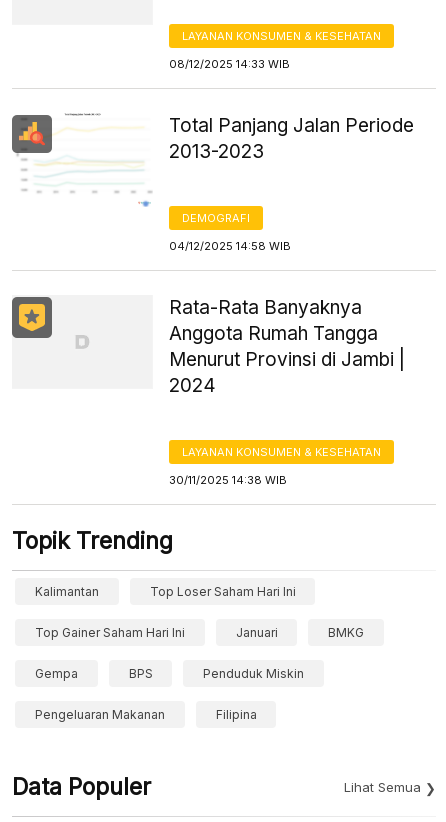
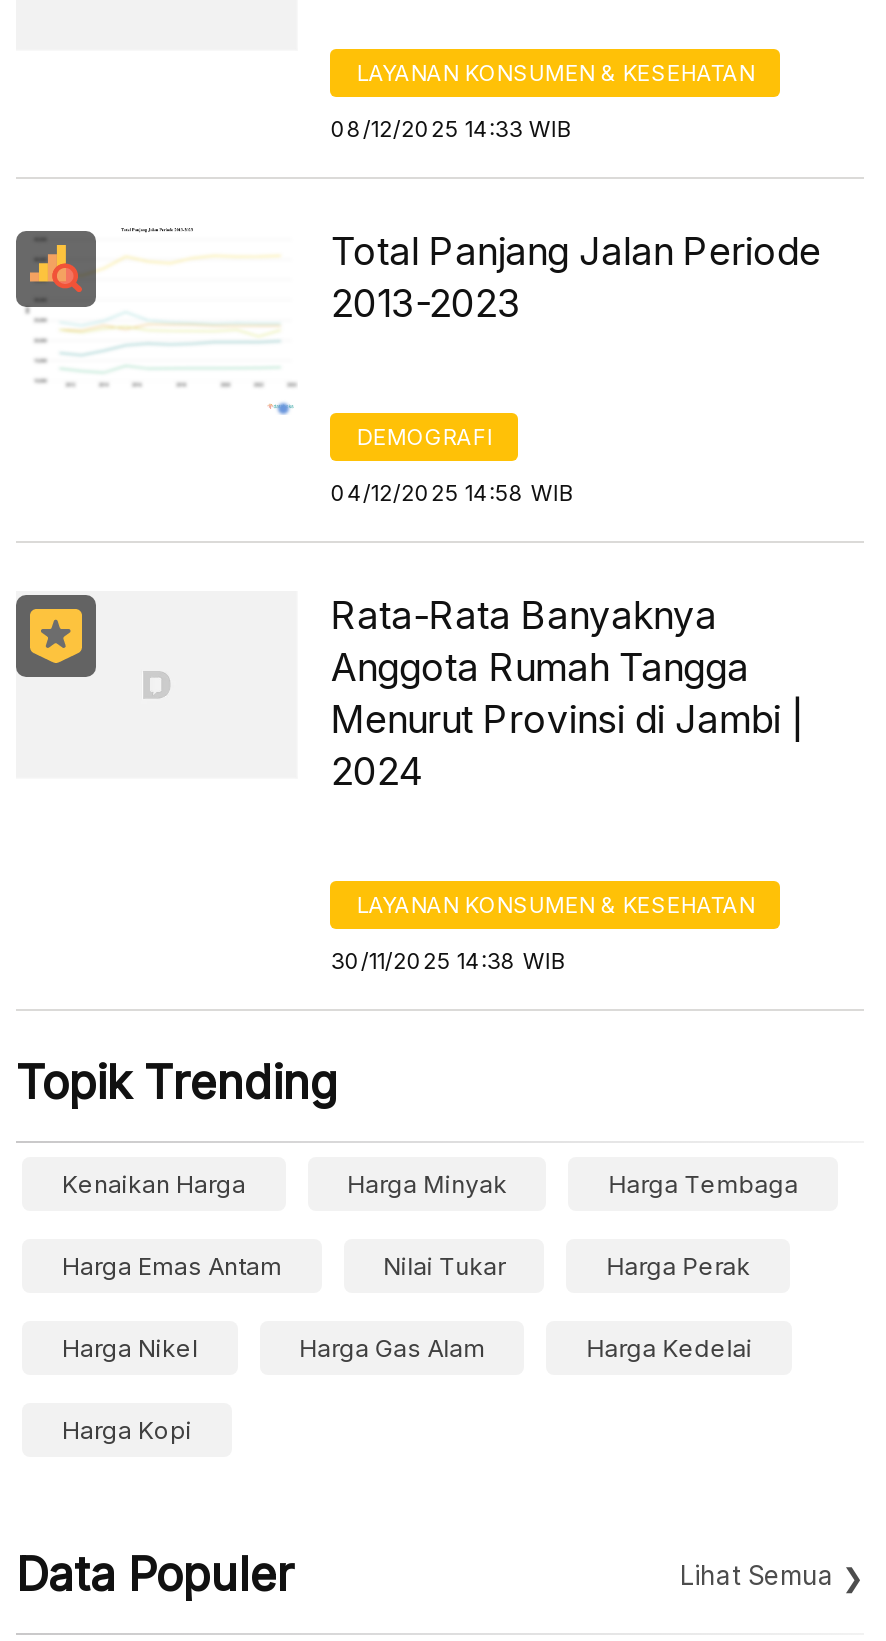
- Kalimantan
- Top Loser Saham Hari Ini
+ Kenaikan Harga
+ Harga Minyak
+ Harga Tembaga

- Top Gainer Saham Hari Ini
- Januari
- BMKG
+ Harga Emas Antam
+ Nilai Tukar
+ Harga Perak

- Gempa
- BPS
- Penduduk Miskin
+ Harga Nikel
+ Harga Gas Alam
+ Harga Kedelai

- Pengeluaran Makanan
- Filipina
+ Harga Kopi
